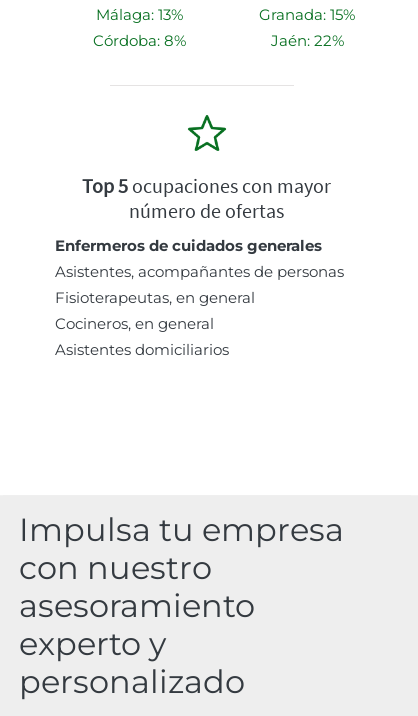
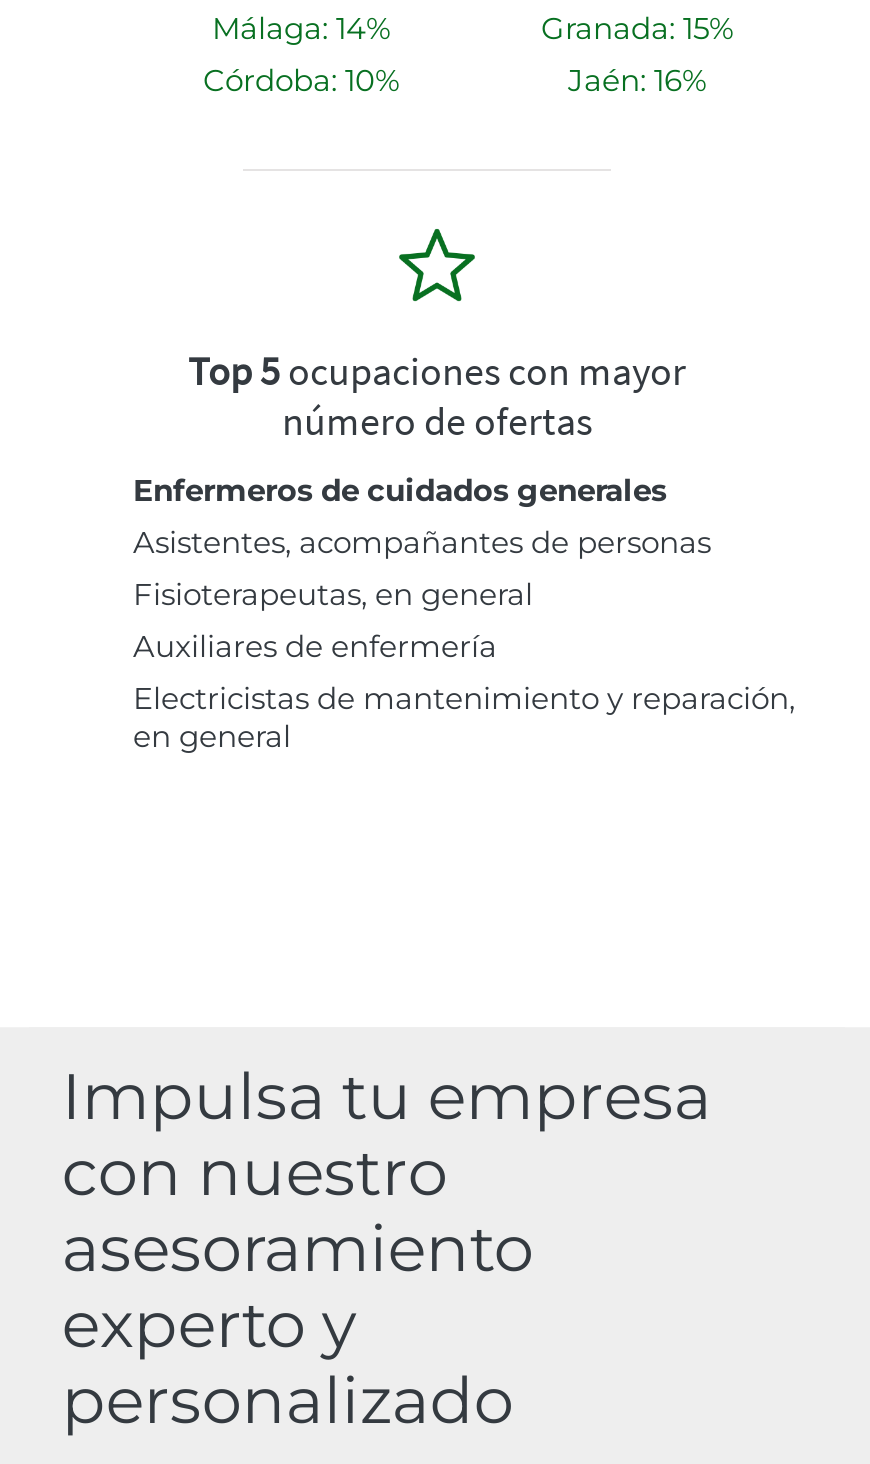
- Málaga: 13%
+ Málaga: 14%

- Córdoba: 8%
+ Córdoba: 10%

- Jaén: 22%
+ Jaén: 16%

- Cocineros, en general
- Asistentes domiciliarios
+ Auxiliares de enfermería
+ Electricistas de mantenimiento y reparación,
+ en general
